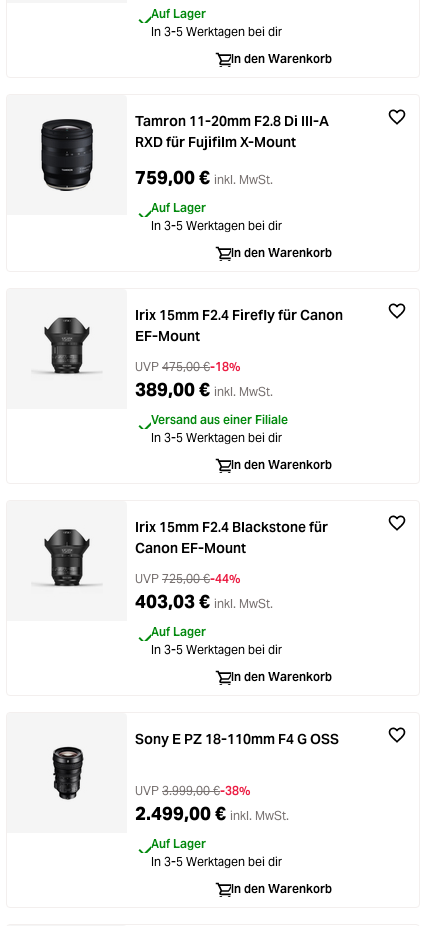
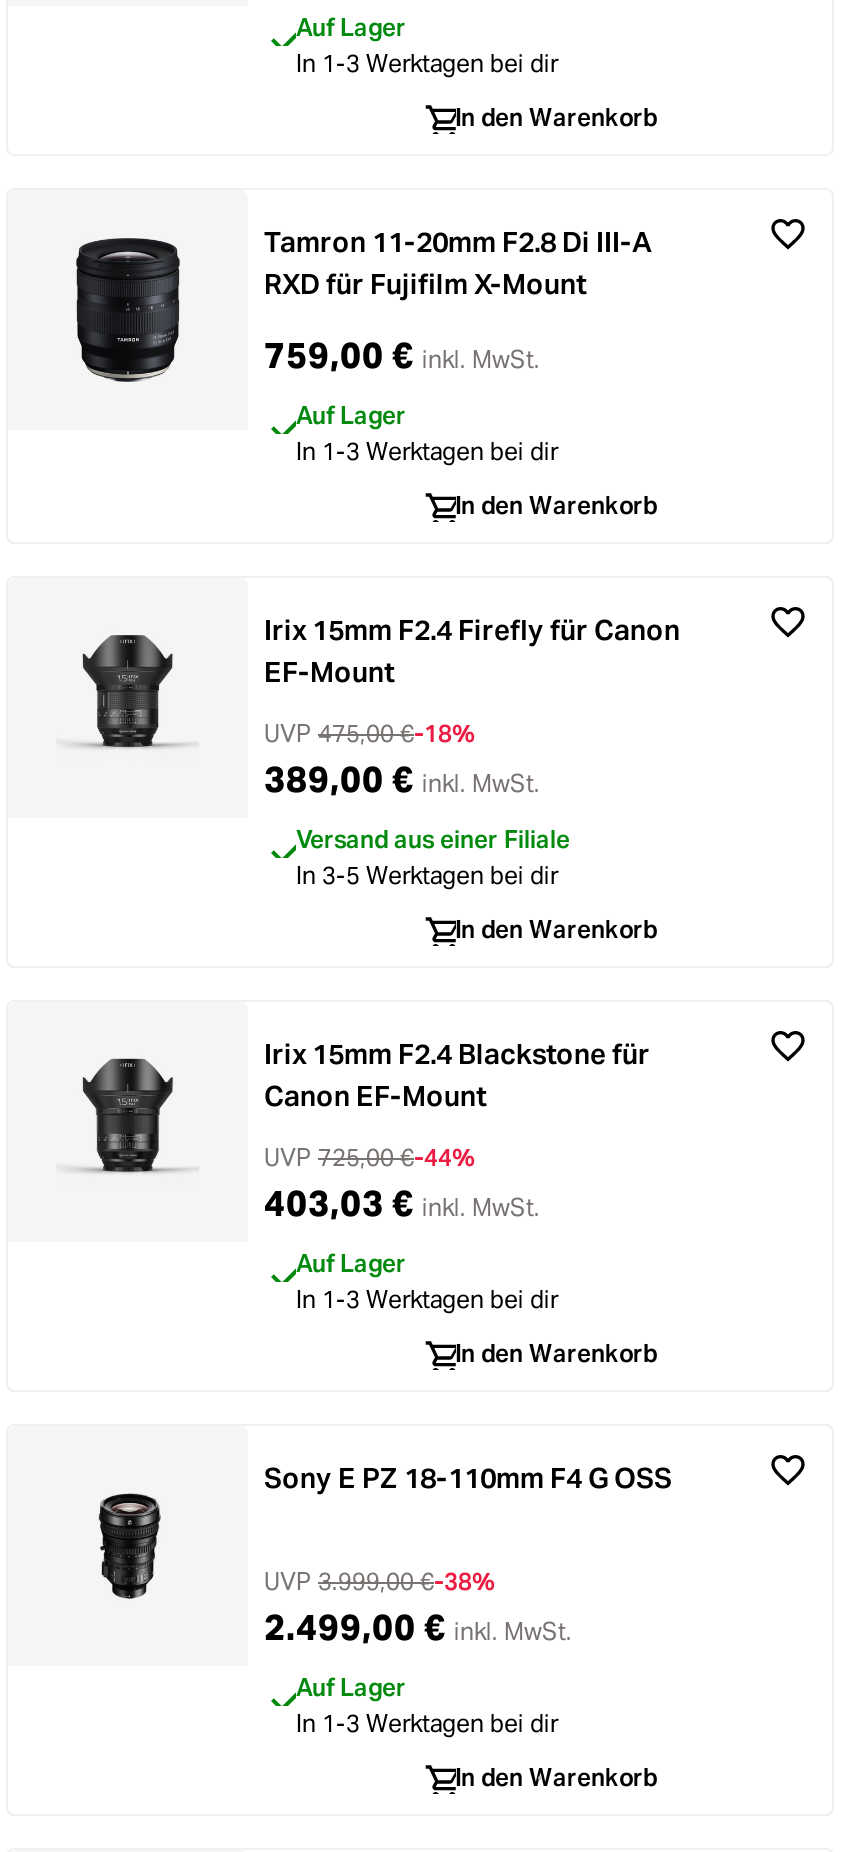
- In 3-5 Werktagen bei dir
+ In 1-3 Werktagen bei dir

- In 3-5 Werktagen bei dir
+ In 1-3 Werktagen bei dir

- In 3-5 Werktagen bei dir
+ In 1-3 Werktagen bei dir

- In 3-5 Werktagen bei dir
+ In 1-3 Werktagen bei dir
